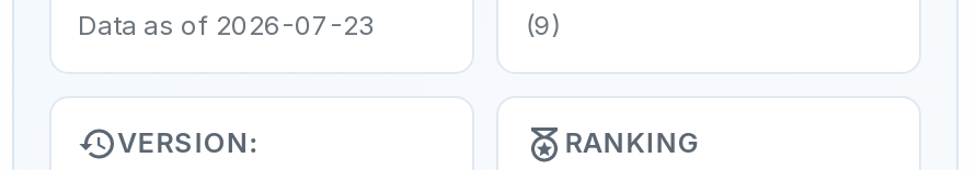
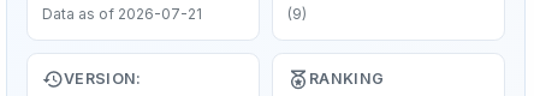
- Data as of 2026-07-23
+ Data as of 2026-07-21
